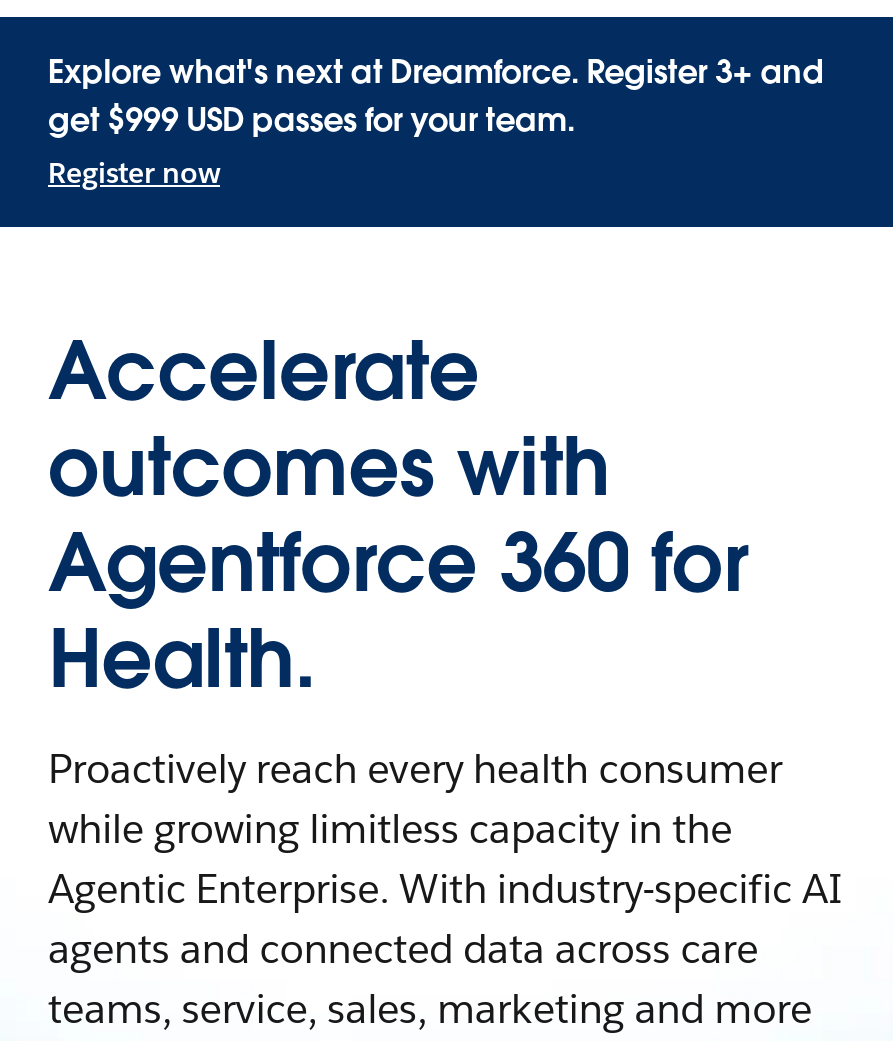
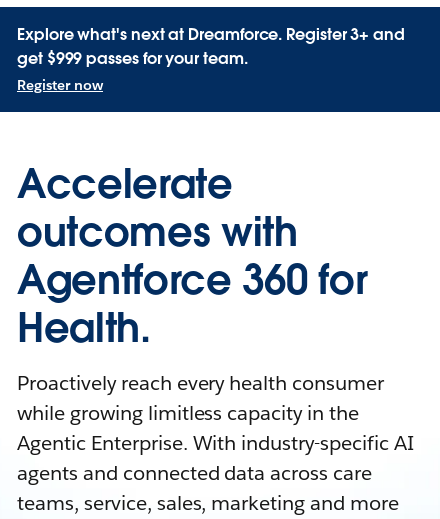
- get $999 USD passes for your team.
+ get $999 passes for your team.
